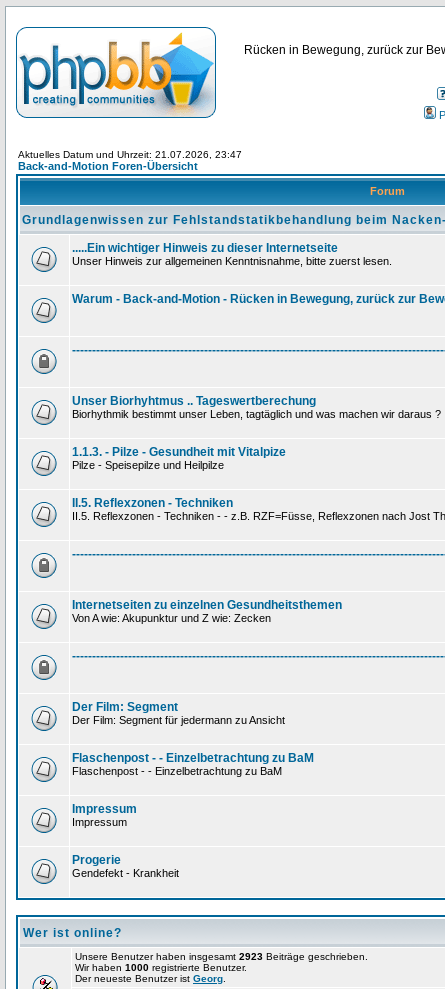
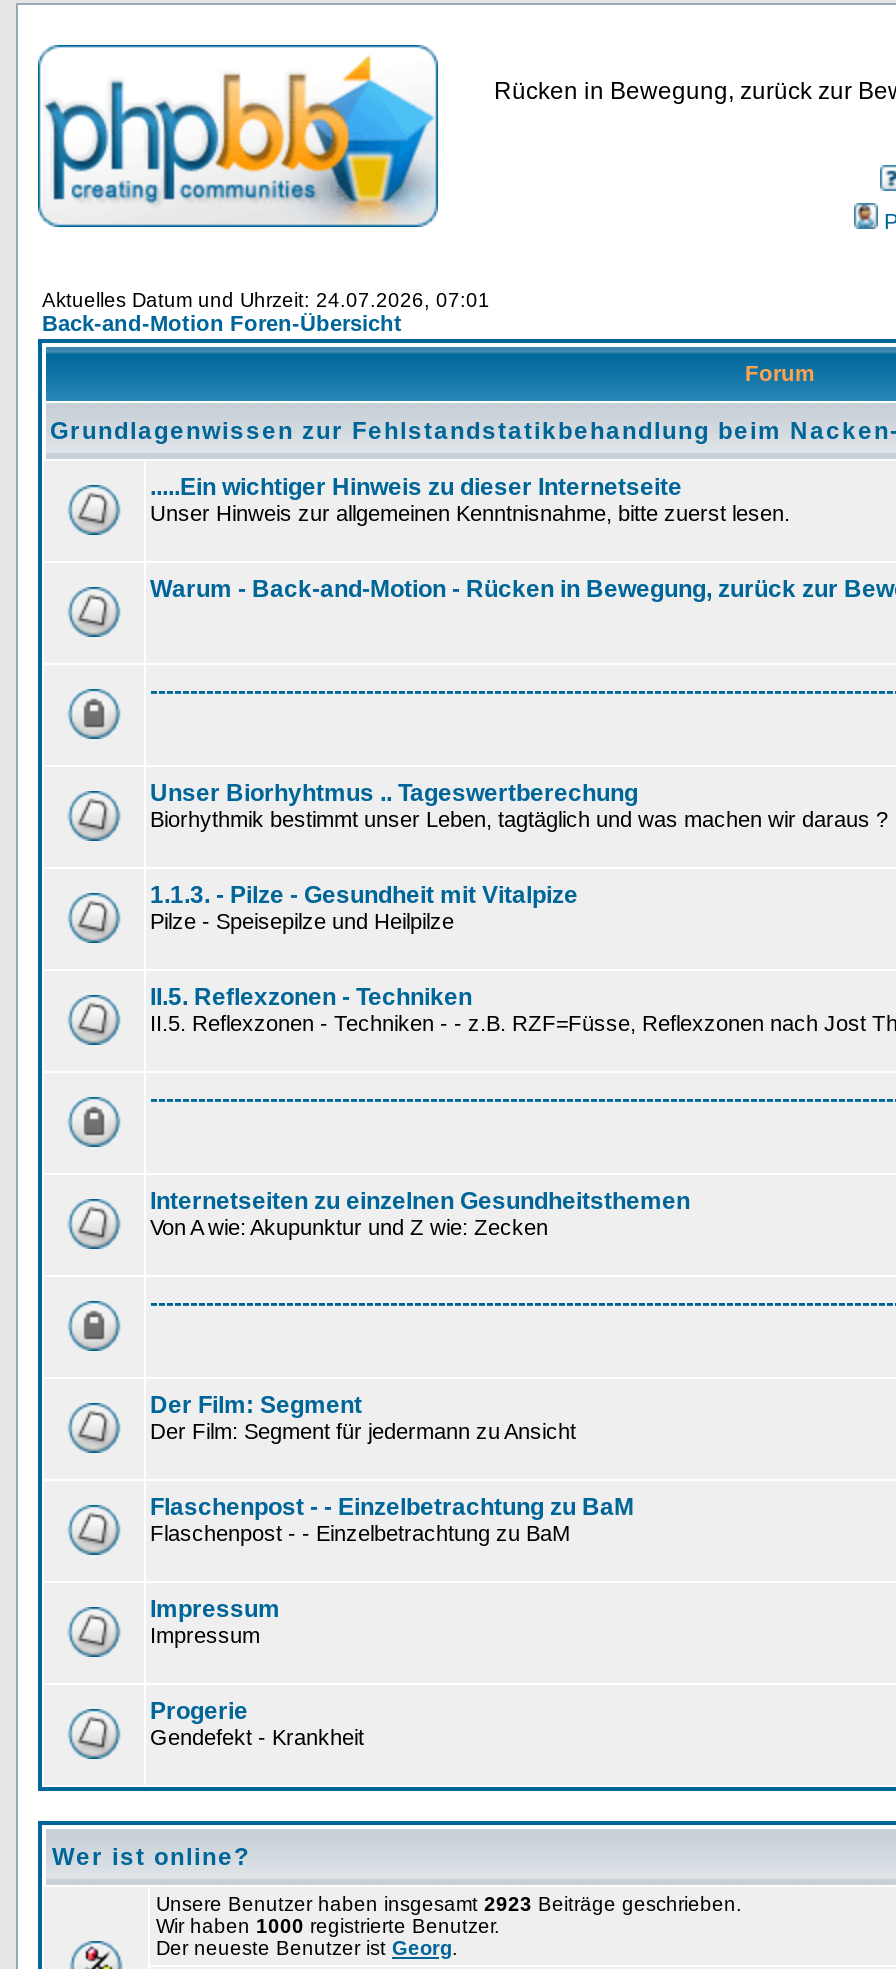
- Aktuelles Datum und Uhrzeit: 21.07.2026, 23:47
+ Aktuelles Datum und Uhrzeit: 24.07.2026, 07:01
